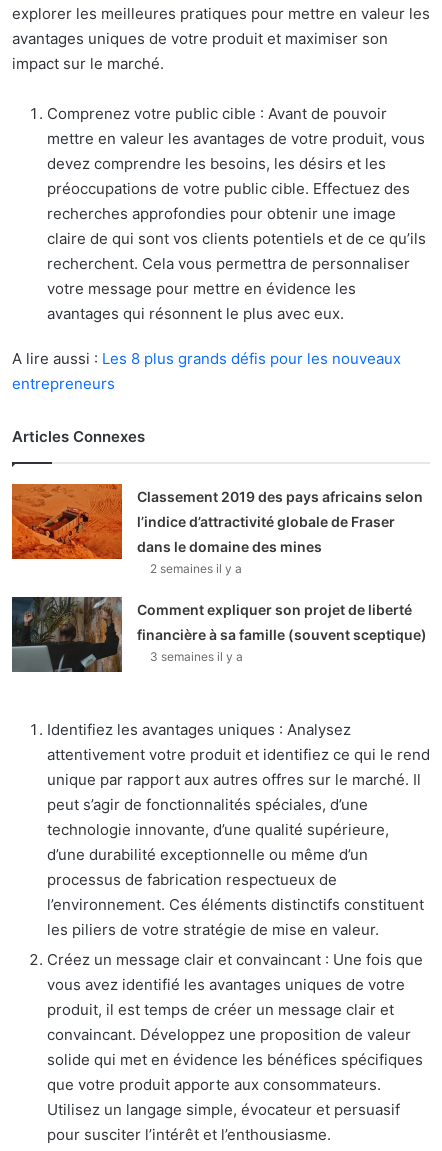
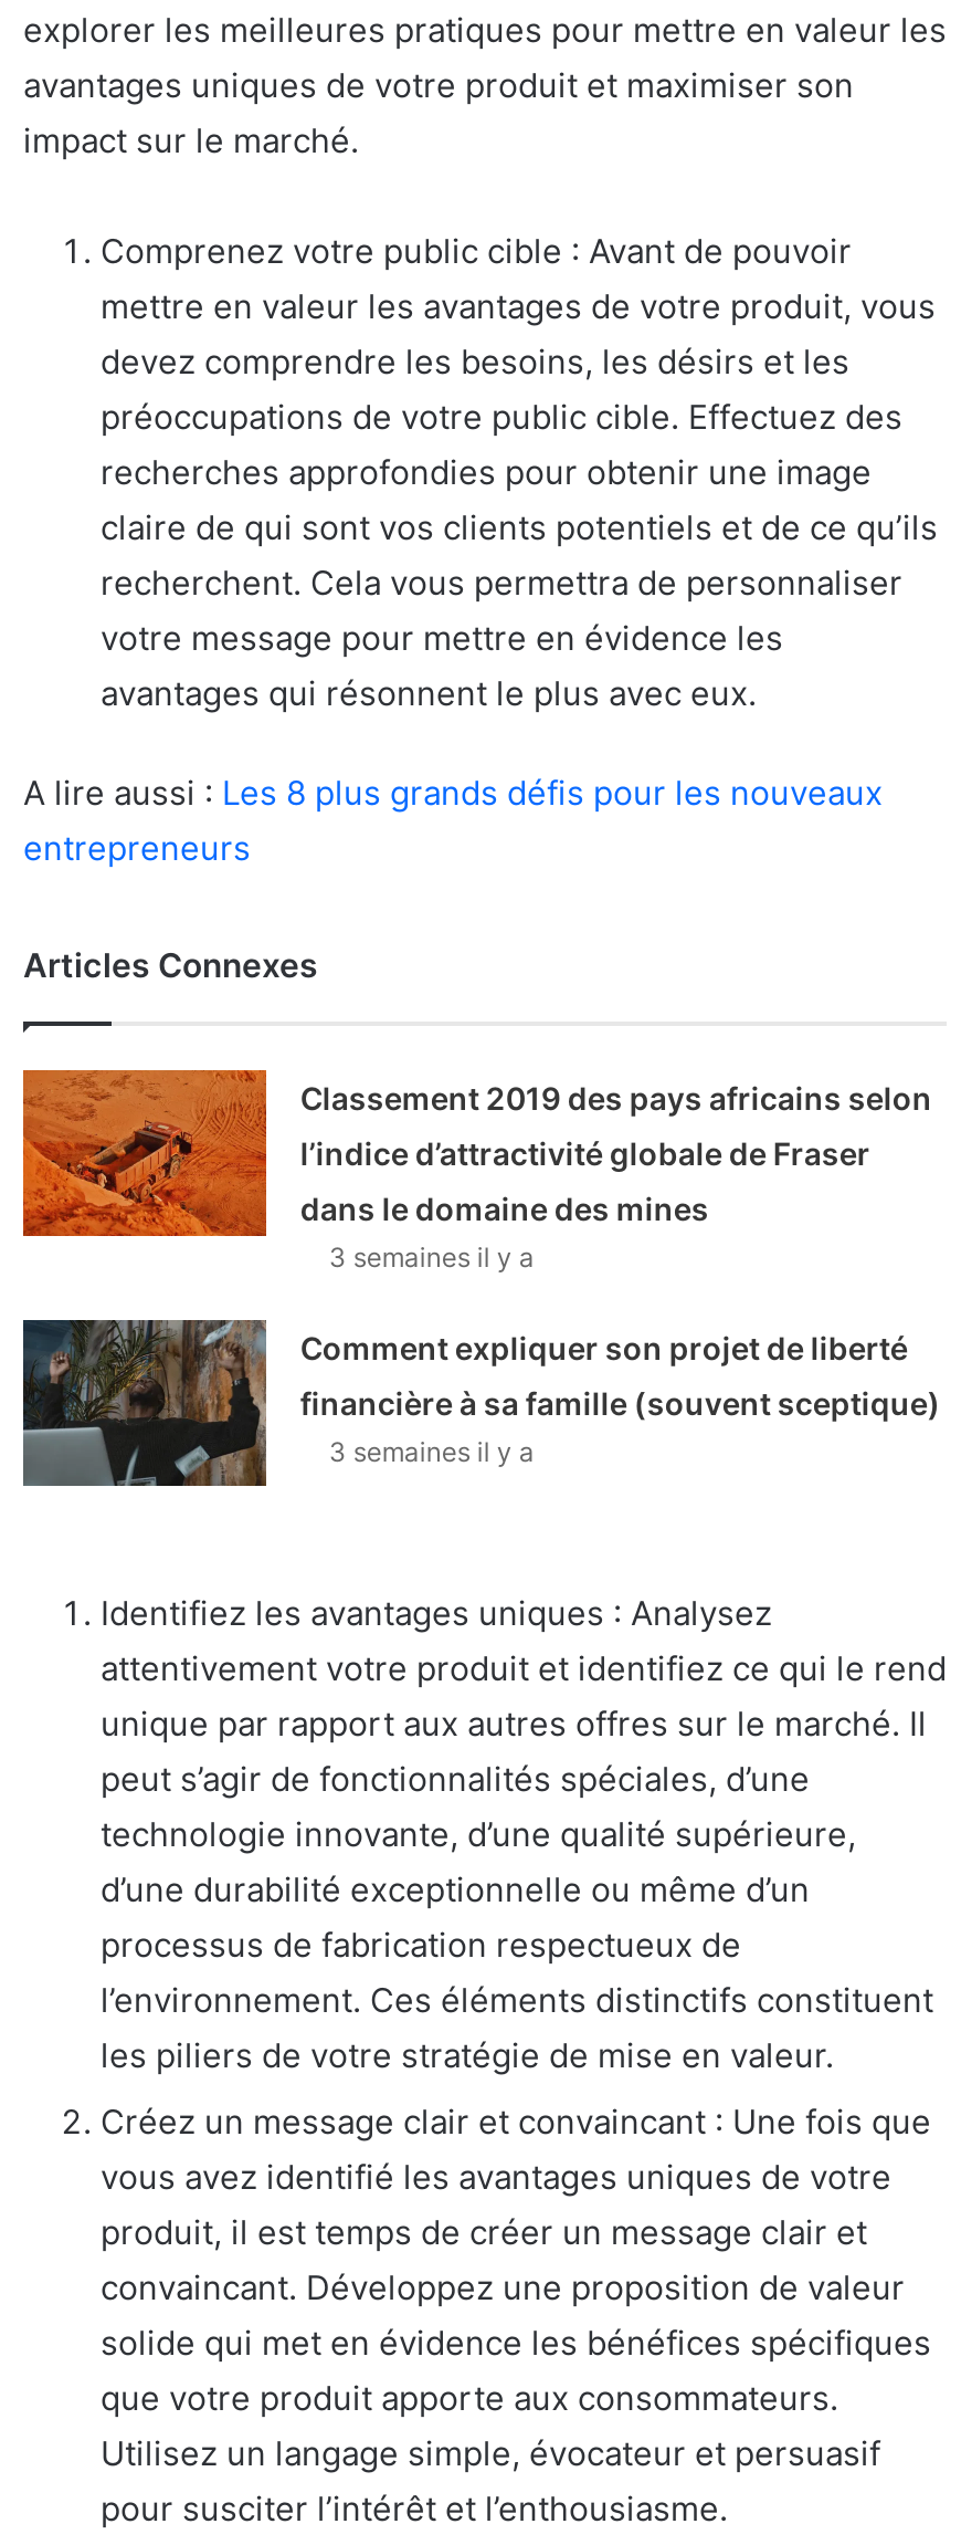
- 2 semaines il y a
+ 3 semaines il y a
